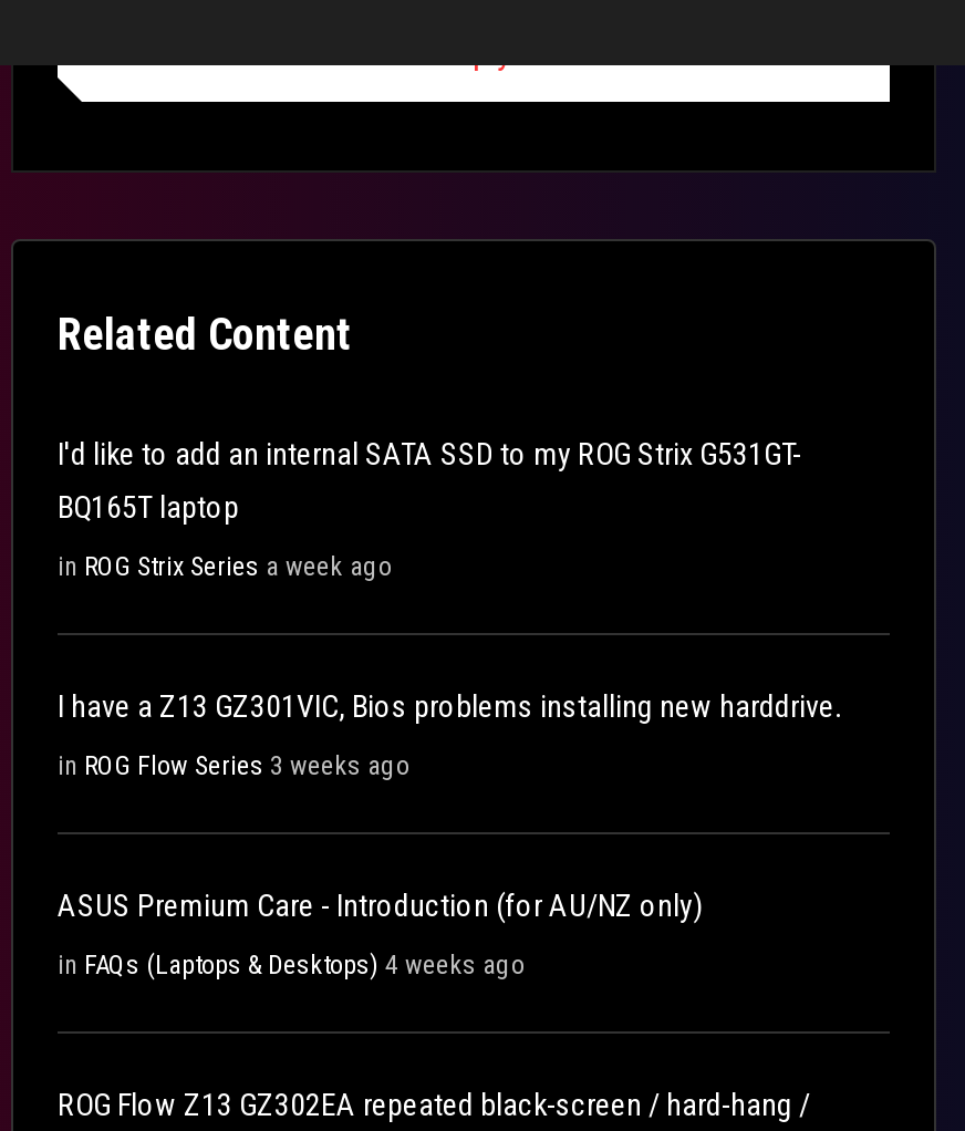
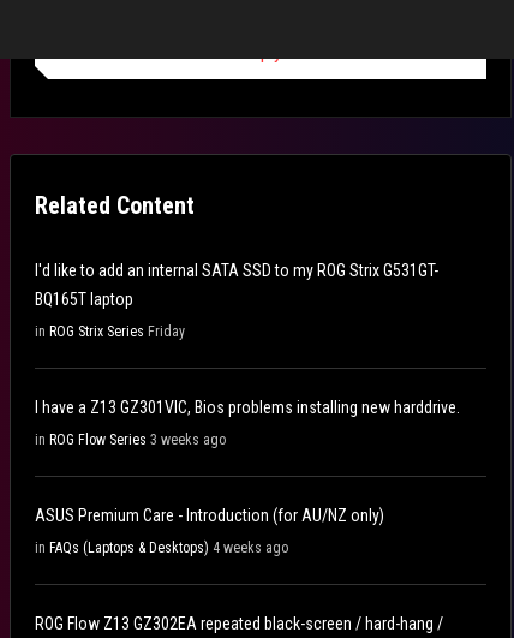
- in ROG Strix Series a week ago
+ in ROG Strix Series Friday
